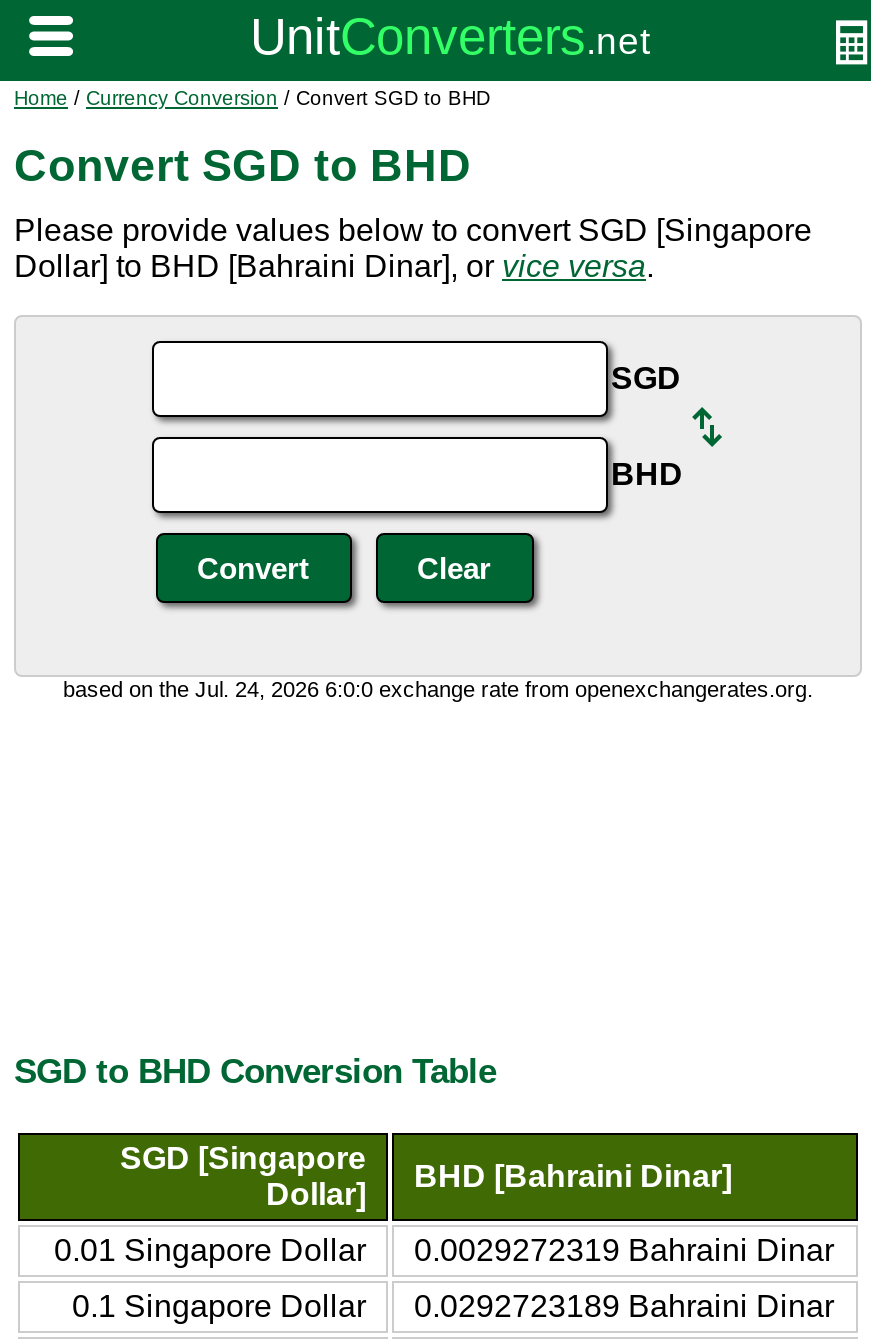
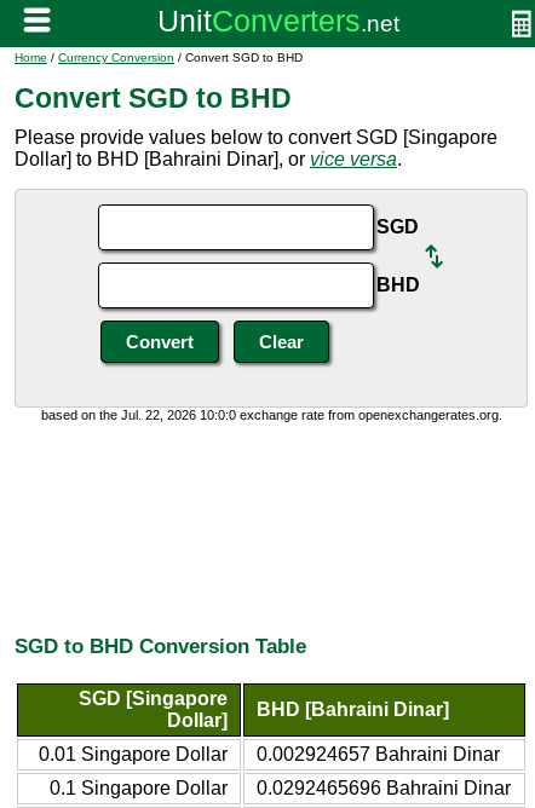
- based on the Jul. 24, 2026 6:0:0 exchange rate from openexchangerates.org.
+ based on the Jul. 22, 2026 10:0:0 exchange rate from openexchangerates.org.

- 0.0029272319 Bahraini Dinar
+ 0.002924657 Bahraini Dinar

- 0.0292723189 Bahraini Dinar
+ 0.0292465696 Bahraini Dinar
